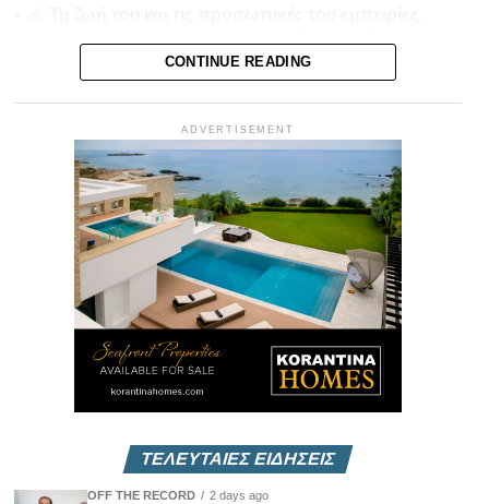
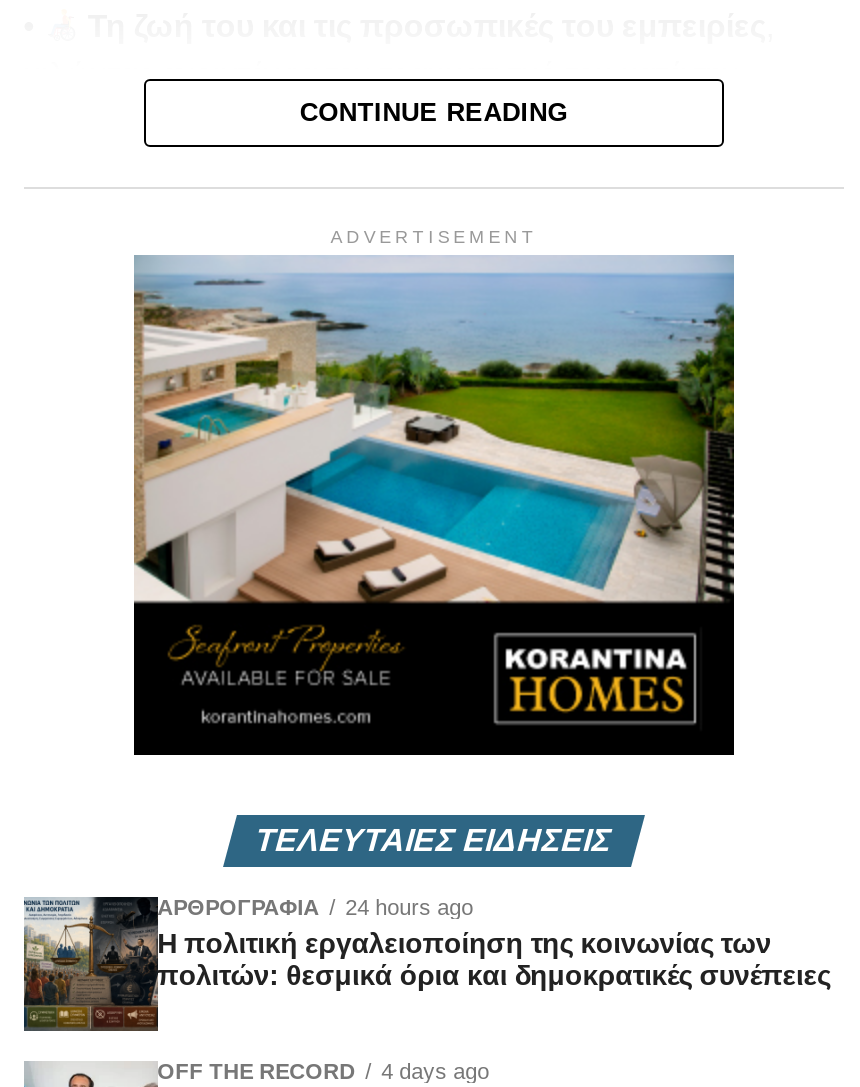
+ [image]
+ ΑΡΘΡΟΓΡΑΦΙΑ
+ 24 hours ago
+ Η πολιτική εργαλειοποίηση της κοινωνίας των
+ πολιτών: θεσμικά όρια και δημοκρατικές συνέπειες

- OFF THE RECORD 2 days ago
+ OFF THE RECORD 4 days ago
